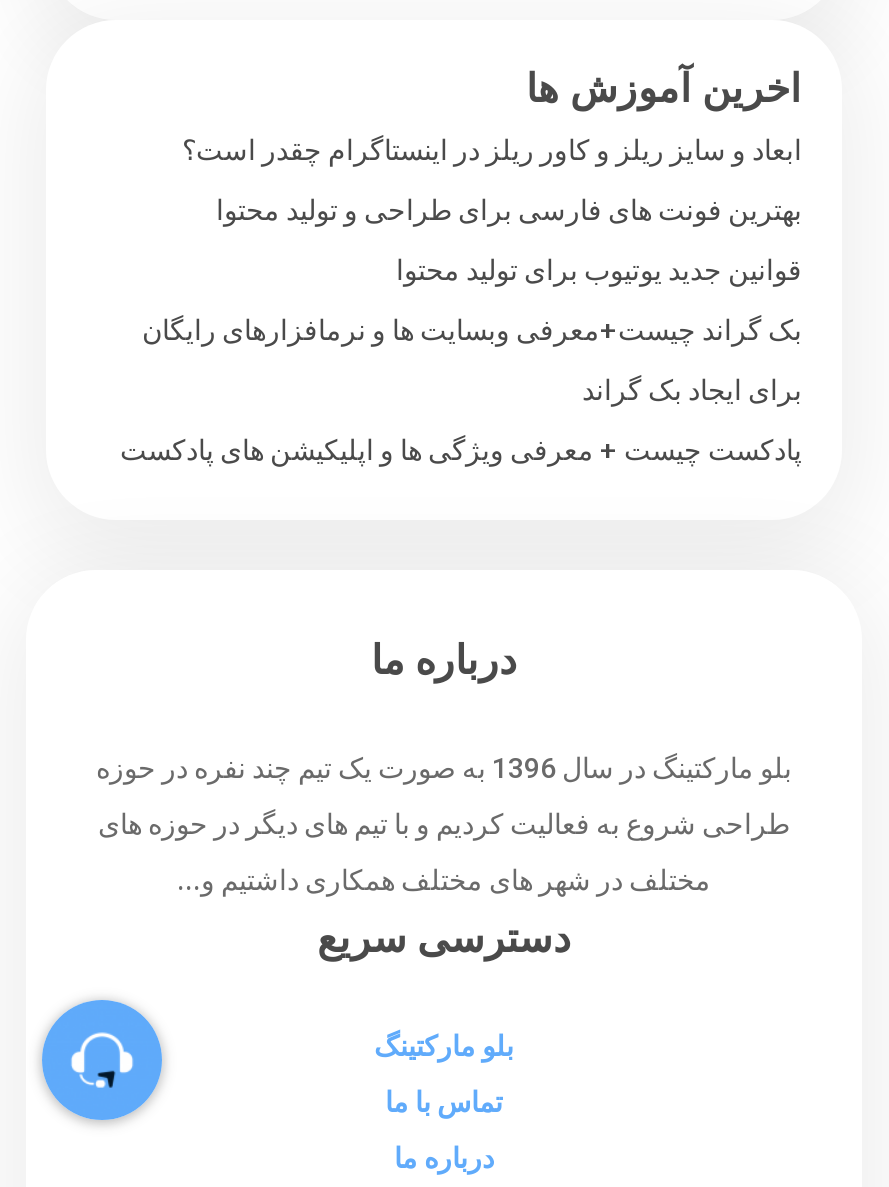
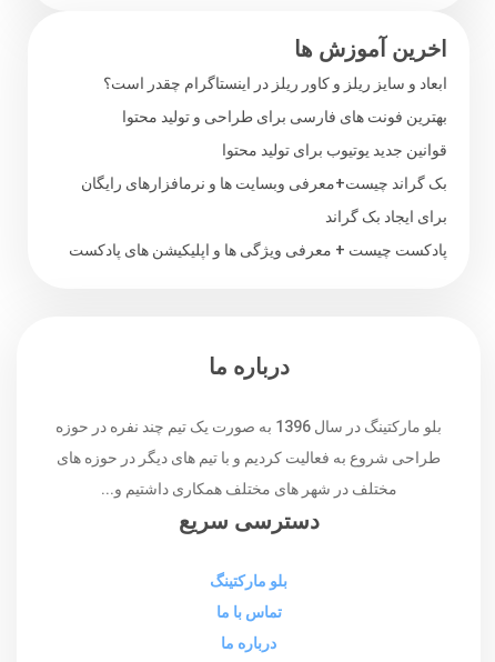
- [image]
